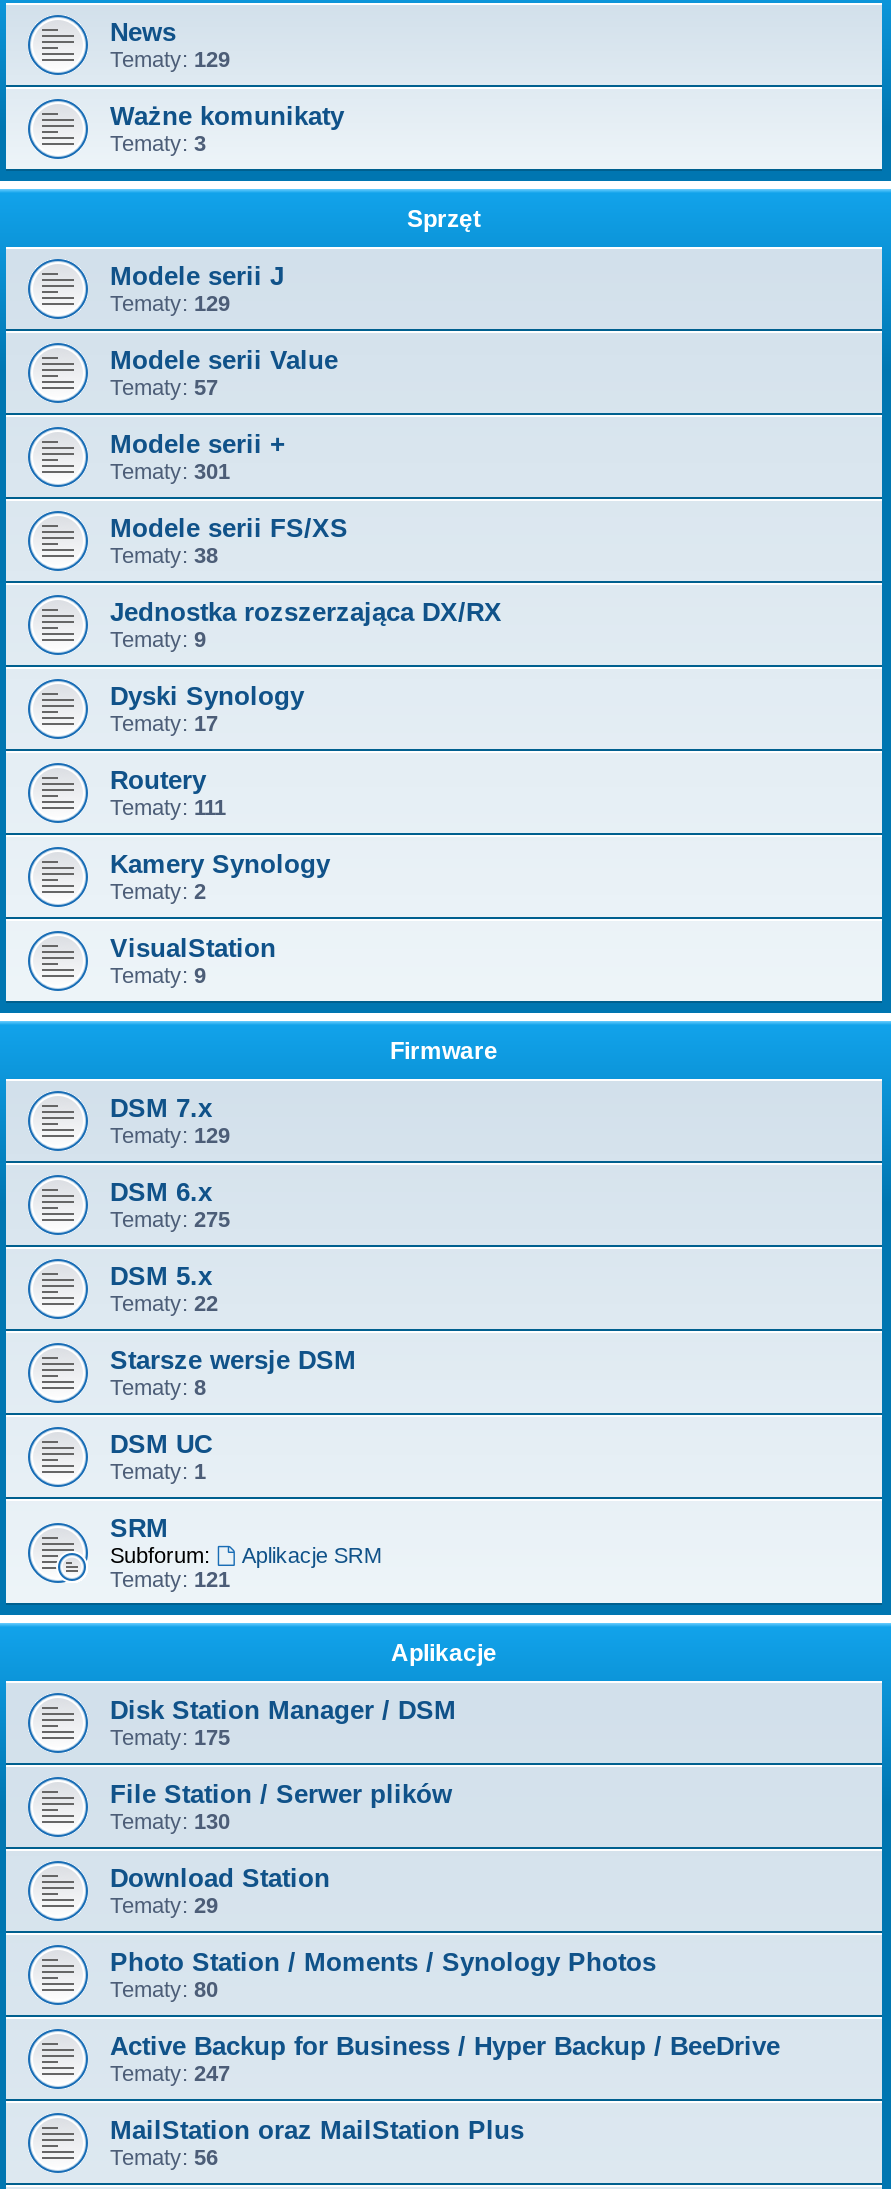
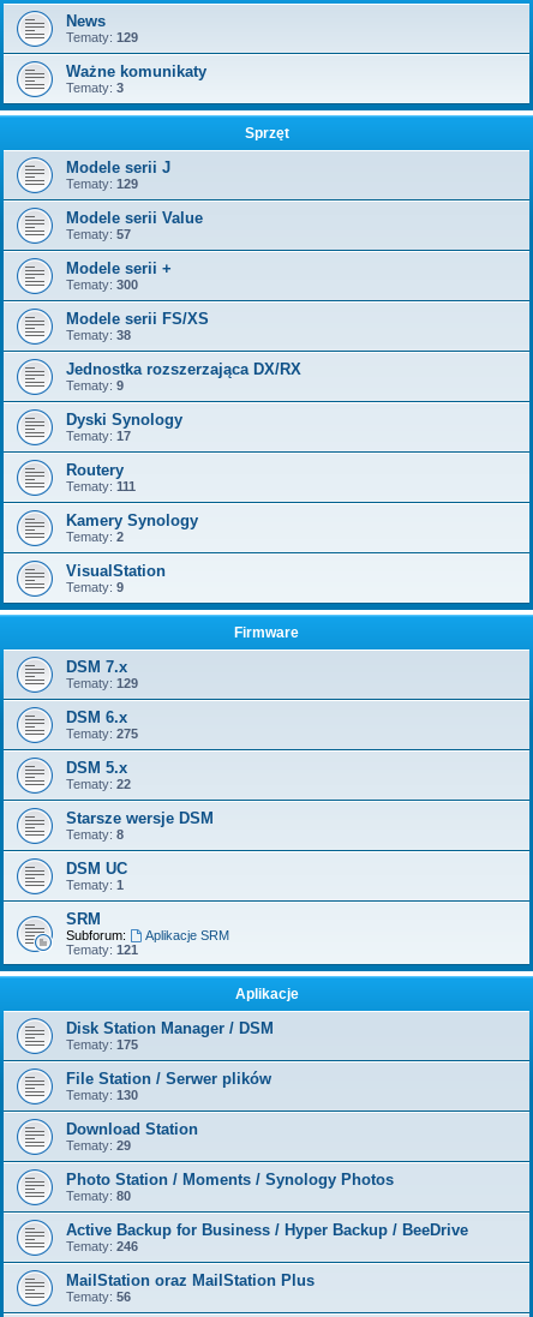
- Tematy: 301
+ Tematy: 300

- Tematy: 247
+ Tematy: 246
